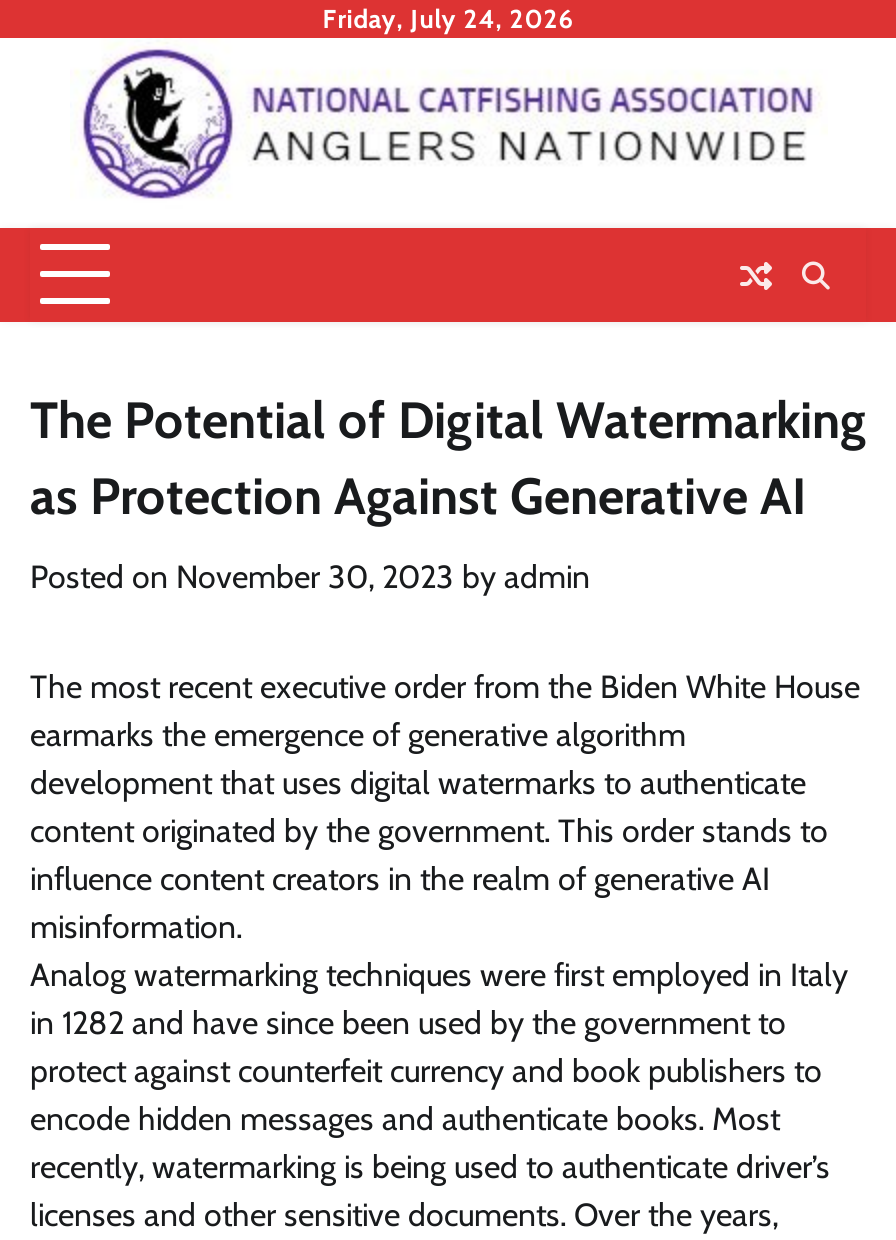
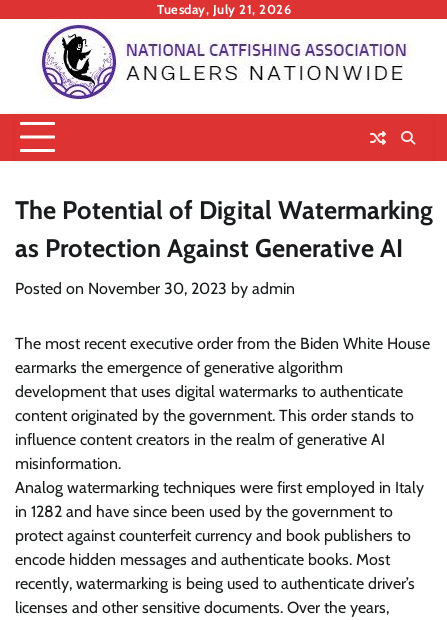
- Friday, July 24, 2026
+ Tuesday, July 21, 2026
